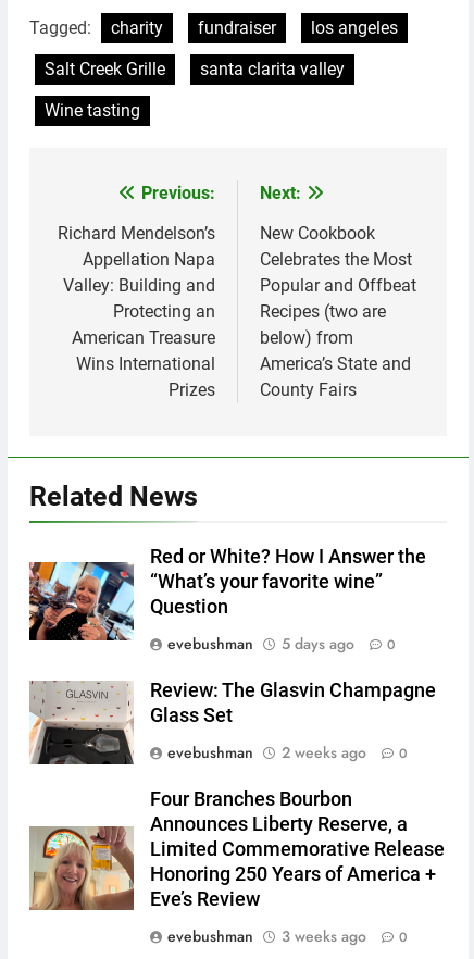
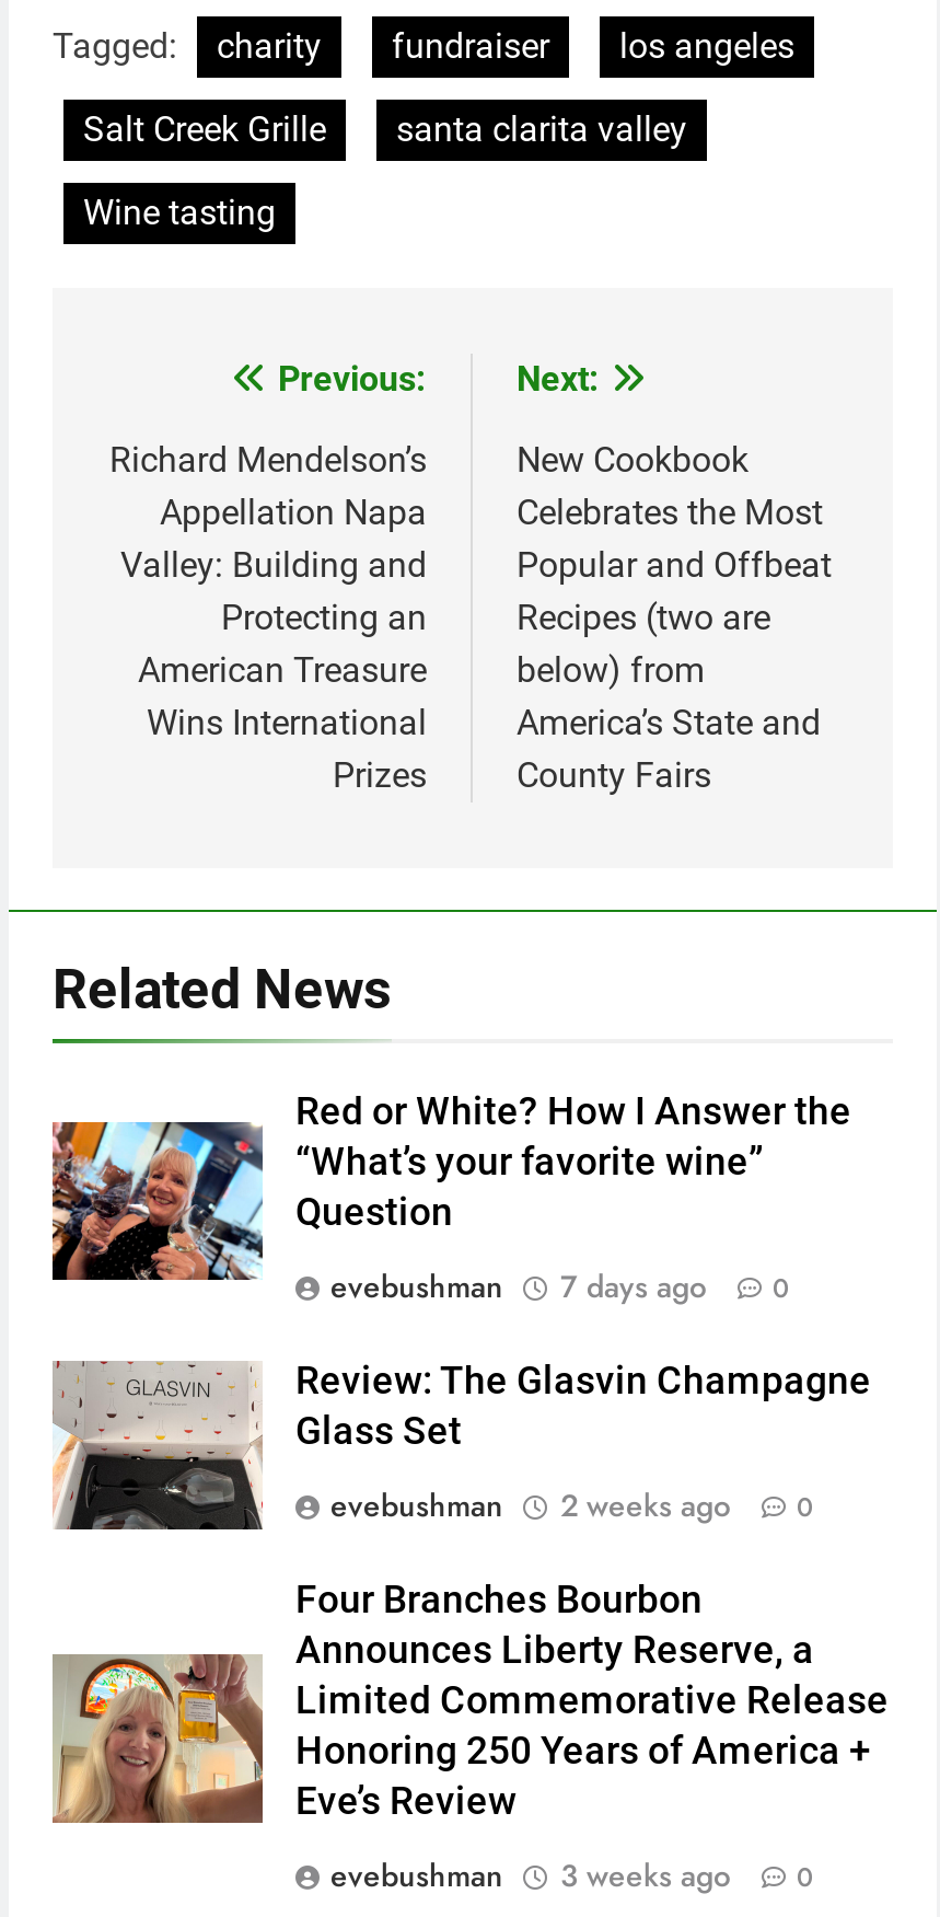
- evebushman 5 days ago 0
+ evebushman 7 days ago 0
